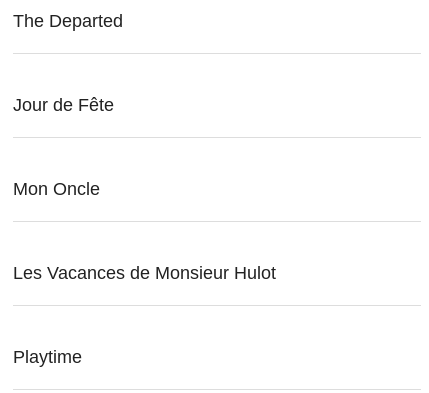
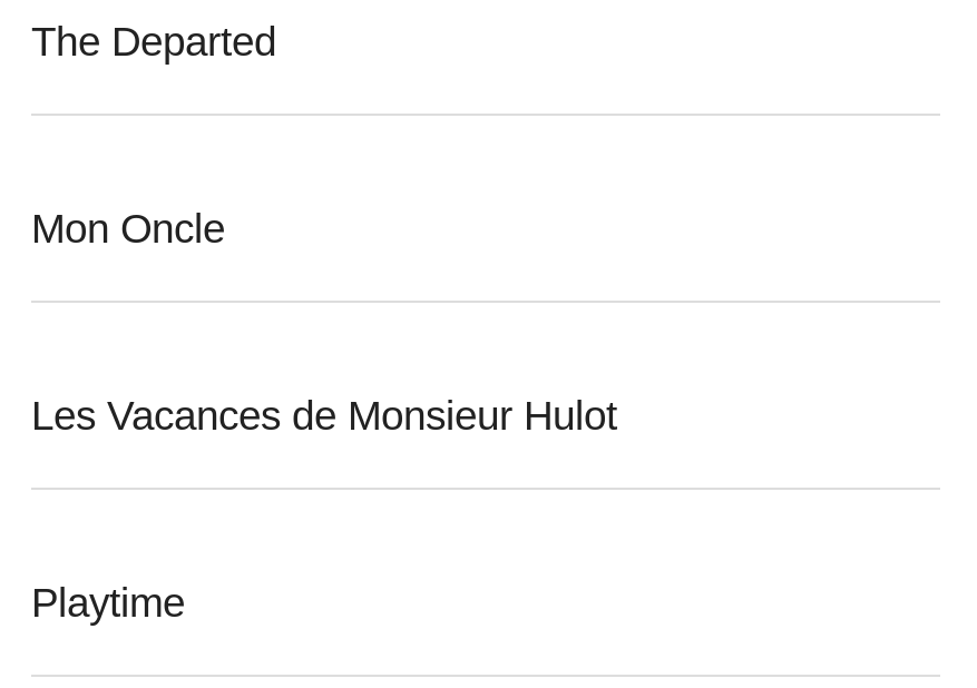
- Jour de Fête
